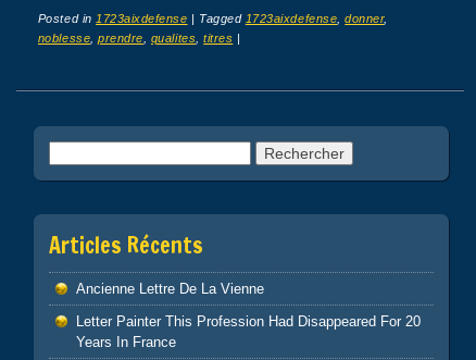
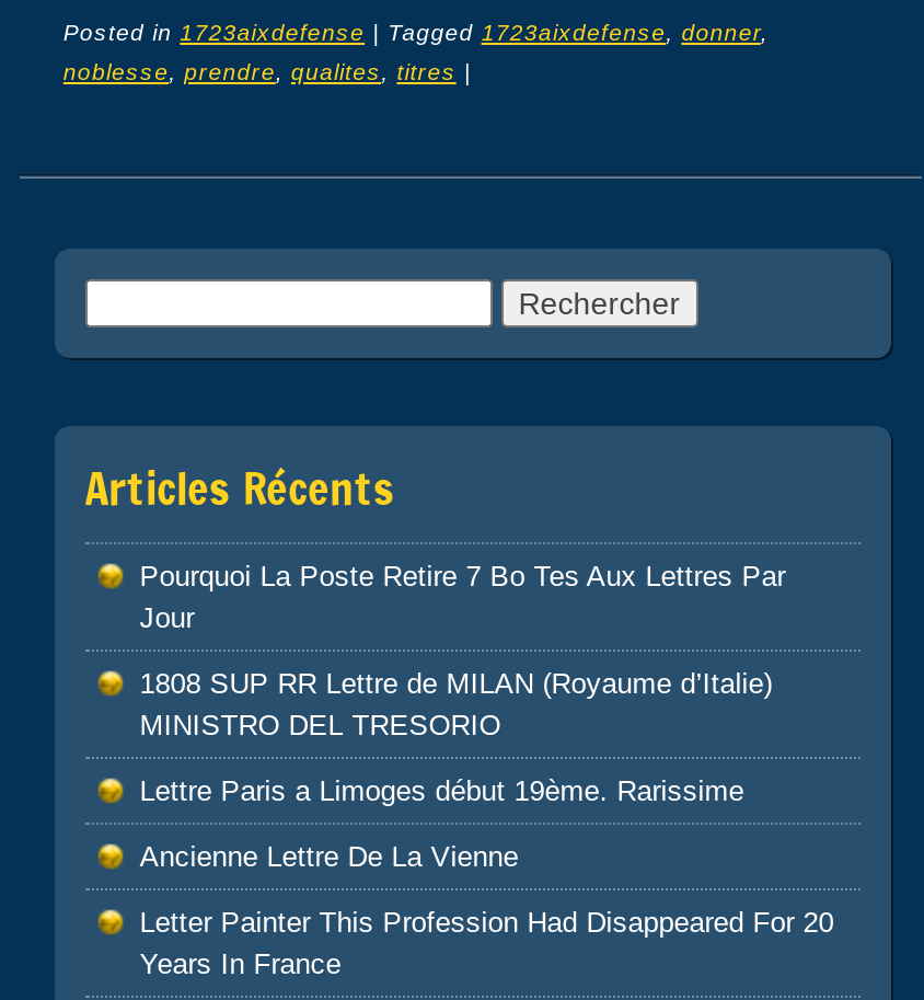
+ Pourquoi La Poste Retire 7 Bo Tes Aux Lettres Par
+ Jour
+ 1808 SUP RR Lettre de MILAN (Royaume d’Italie)
+ MINISTRO DEL TRESORIO
+ Lettre Paris a Limoges début 19ème. Rarissime
